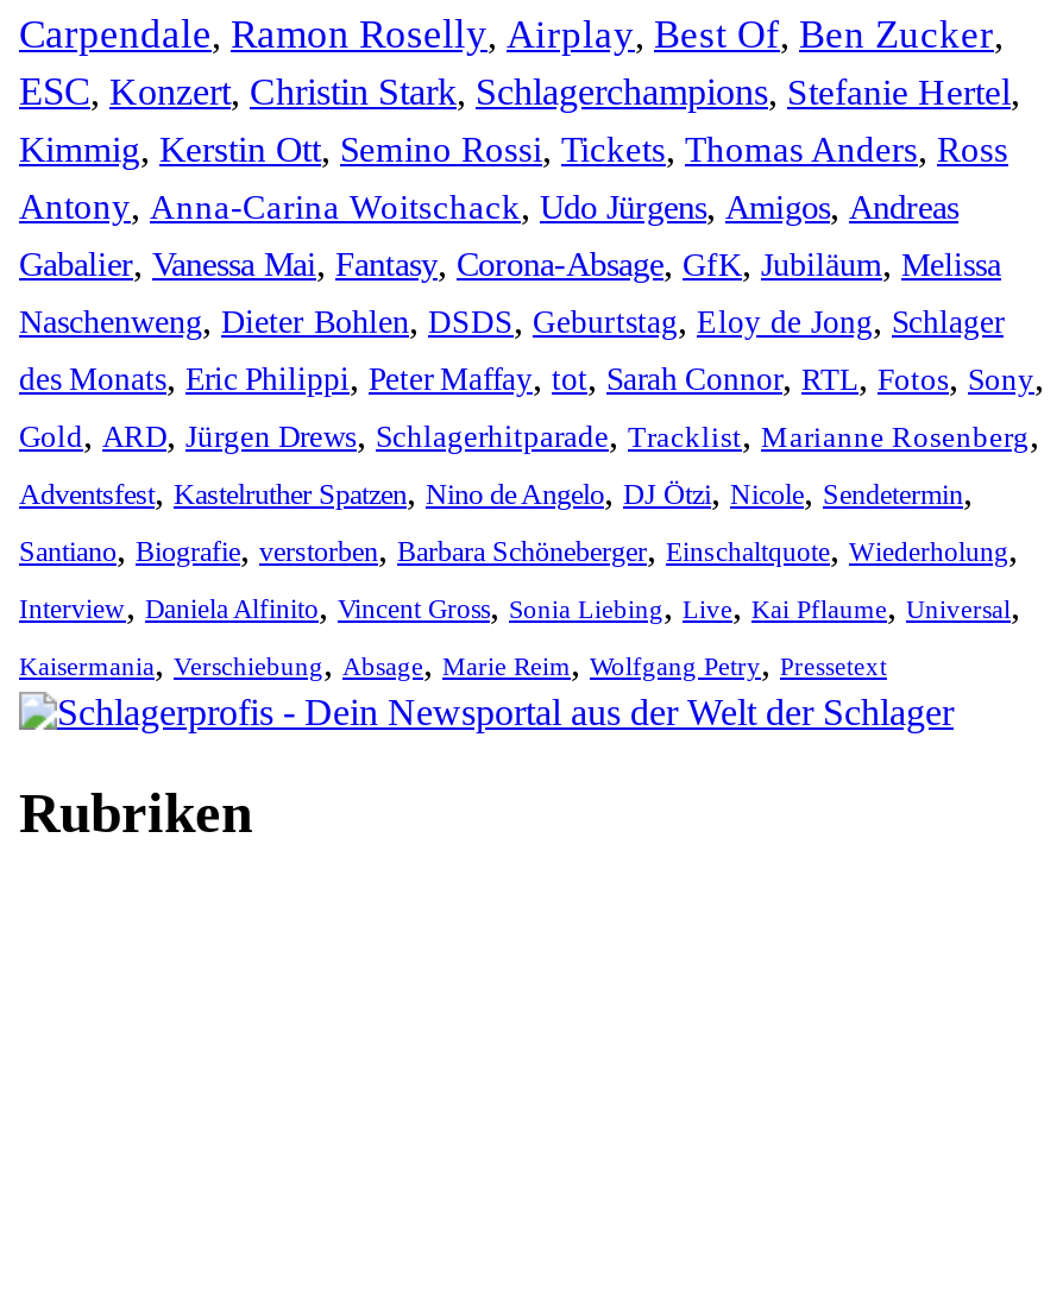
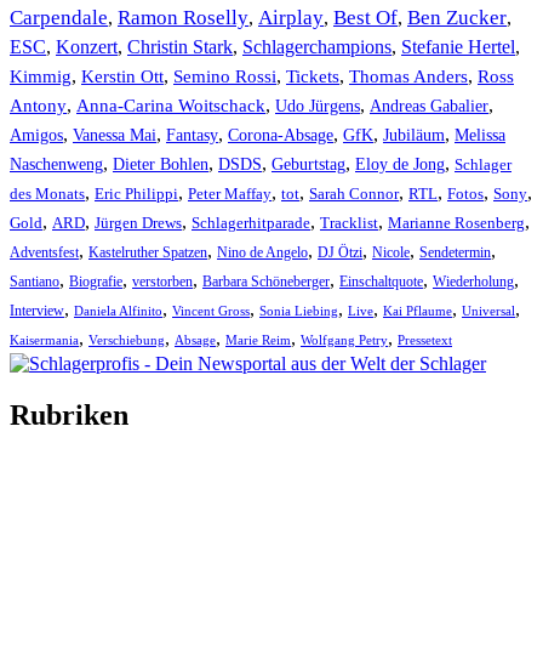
- Antony, Anna-Carina Woitschack, Udo Jürgens, Amigos, Andreas
+ Antony, Anna-Carina Woitschack, Udo Jürgens, Andreas Gabalier,

- Gabalier, Vanessa Mai, Fantasy, Corona-Absage, GfK, Jubiläum, Melissa
+ Amigos, Vanessa Mai, Fantasy, Corona-Absage, GfK, Jubiläum, Melissa
